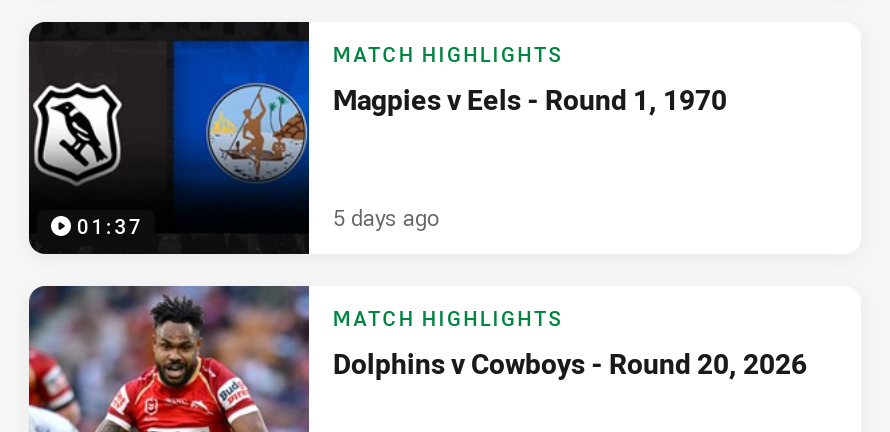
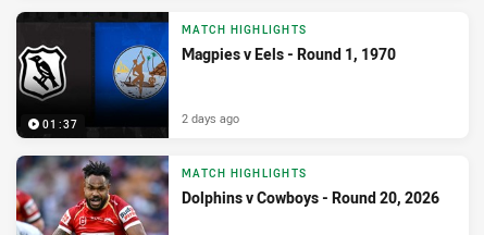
- 5 days ago
+ 2 days ago
